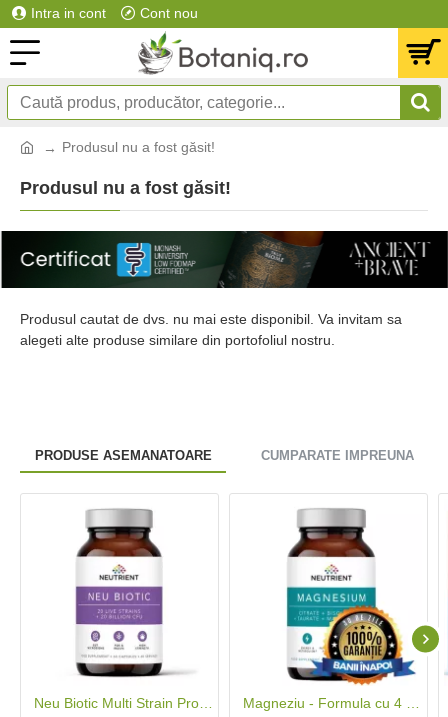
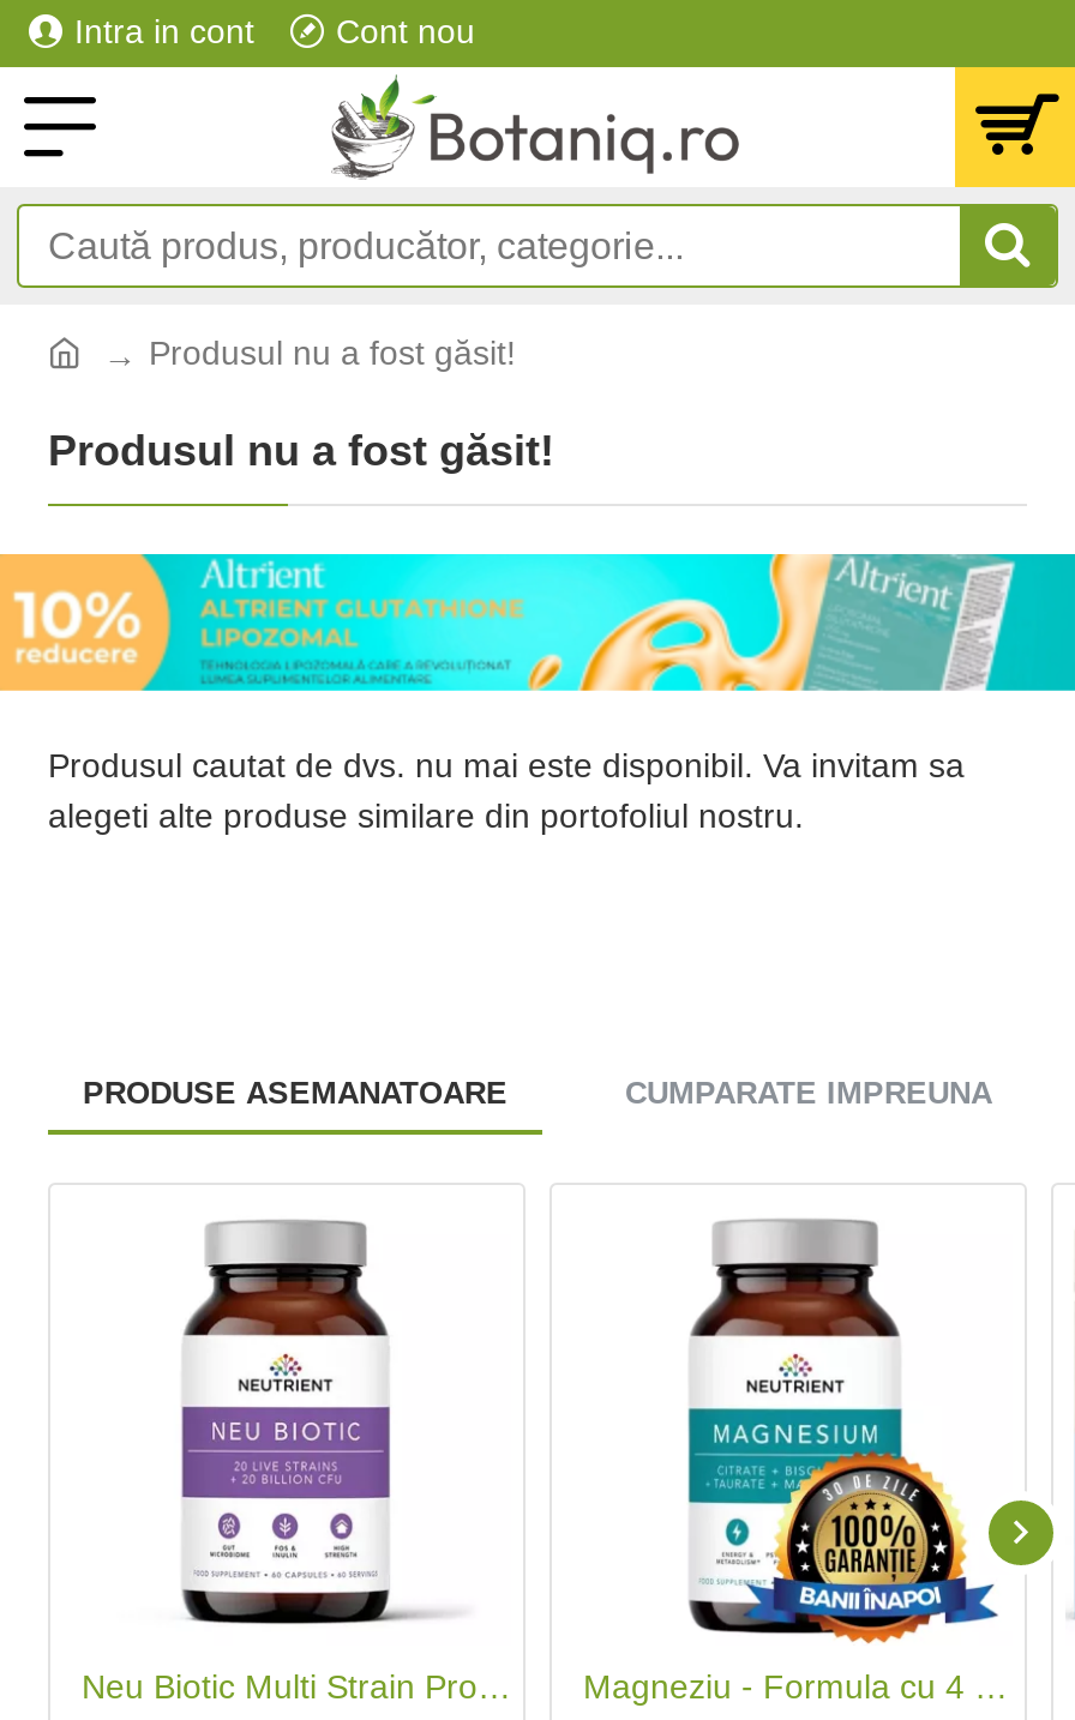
- [image]
+ [image]
